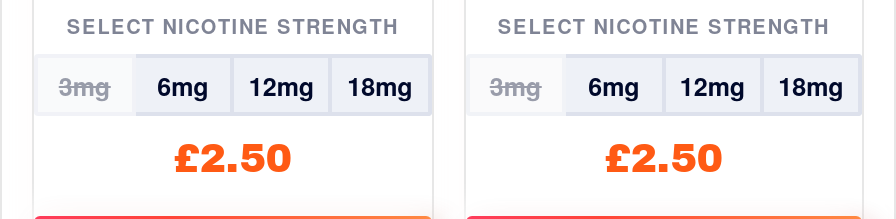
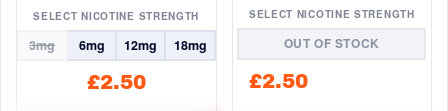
- 3mg
- 6mg
- 12mg
- 18mg
+ OUT OF STOCK
